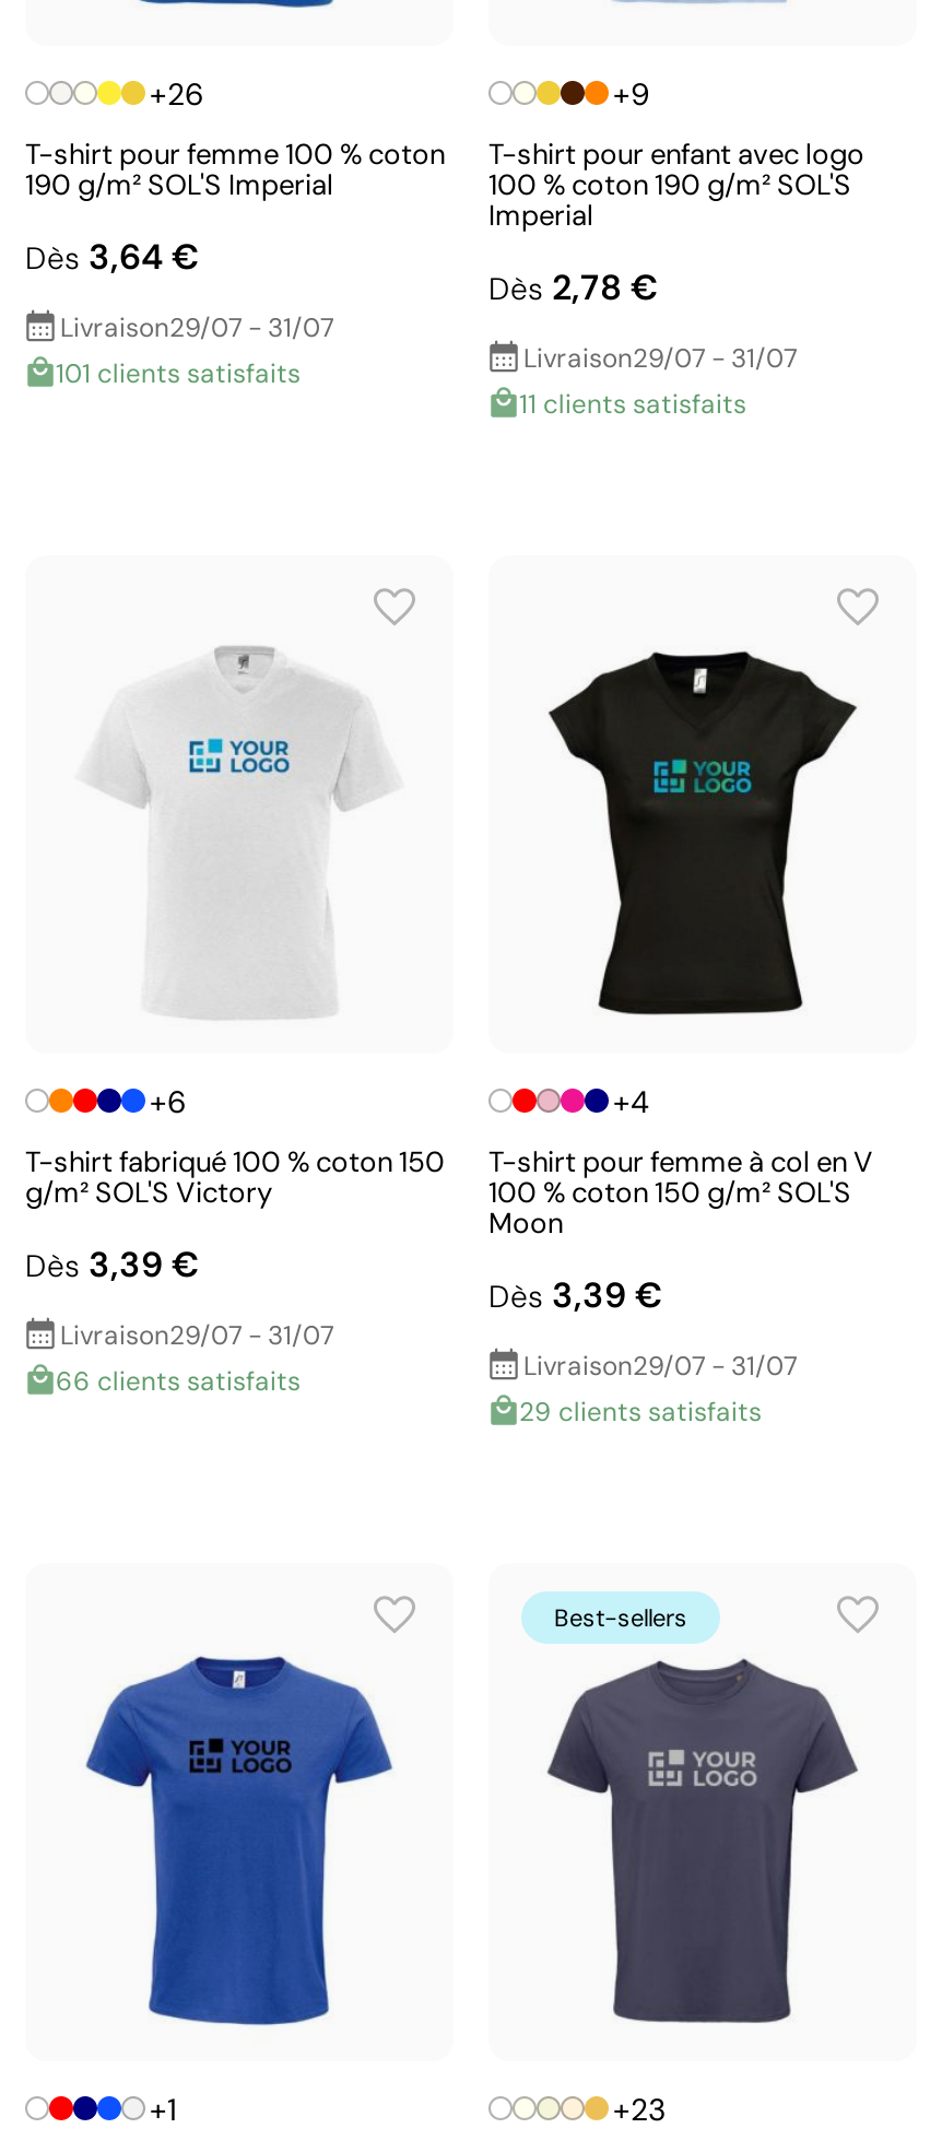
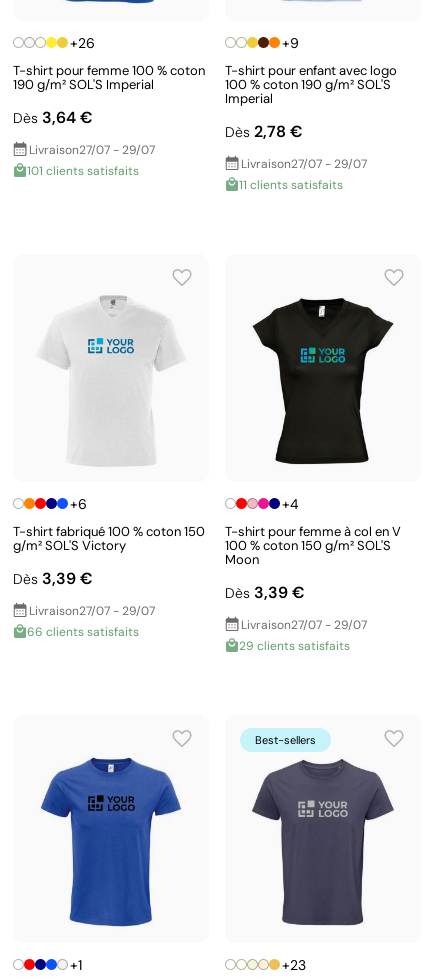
- Livraison29/07 - 31/07
+ Livraison27/07 - 29/07

- Livraison29/07 - 31/07
+ Livraison27/07 - 29/07

- Livraison29/07 - 31/07
+ Livraison27/07 - 29/07

- Livraison29/07 - 31/07
+ Livraison27/07 - 29/07
